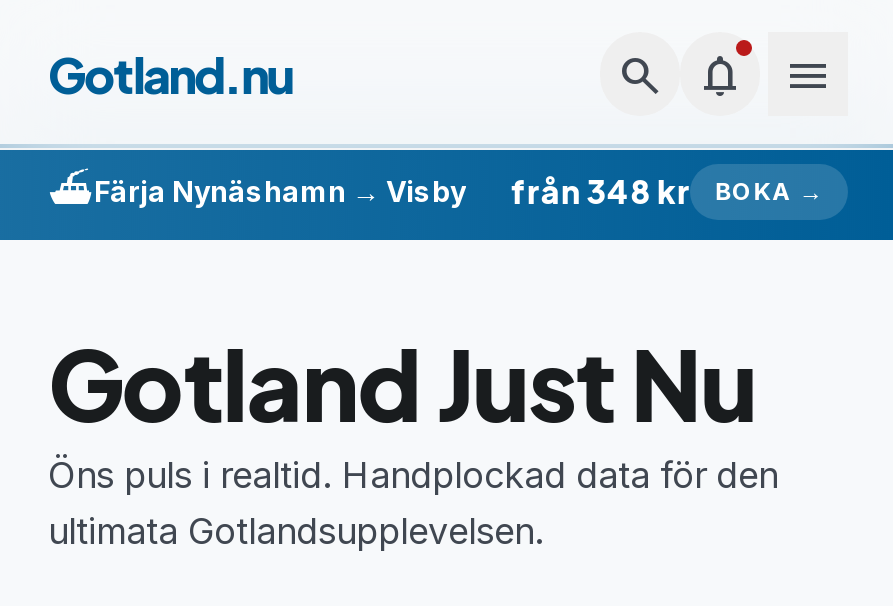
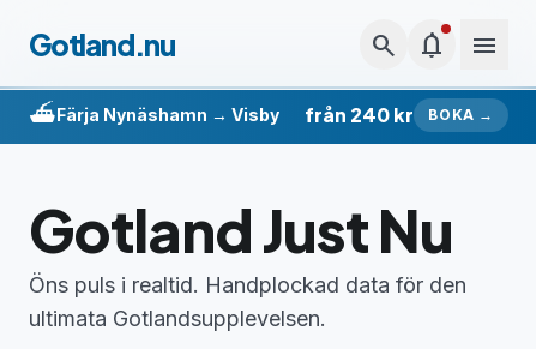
- från 348 kr
+ från 240 kr
